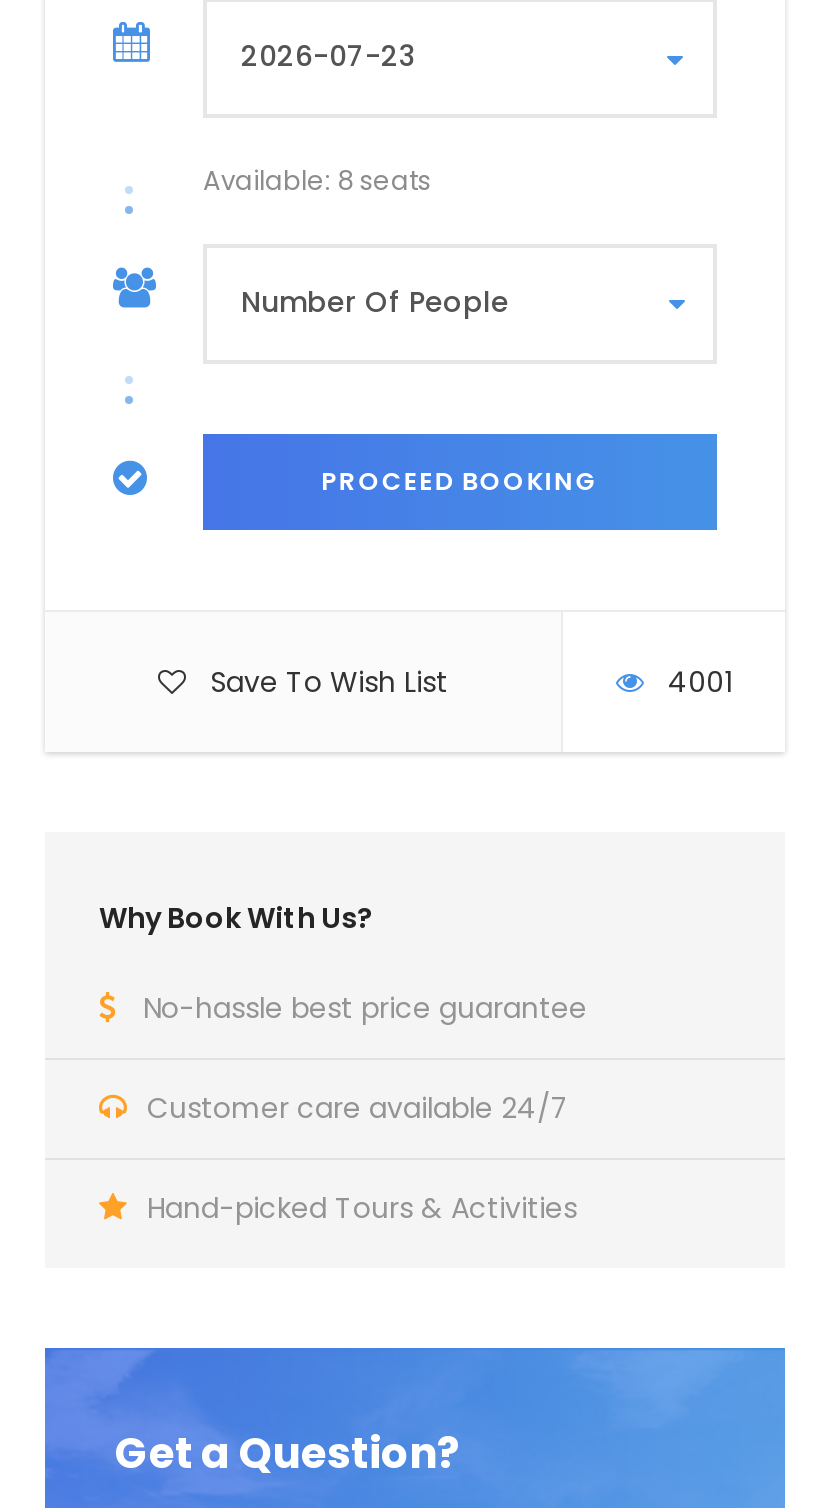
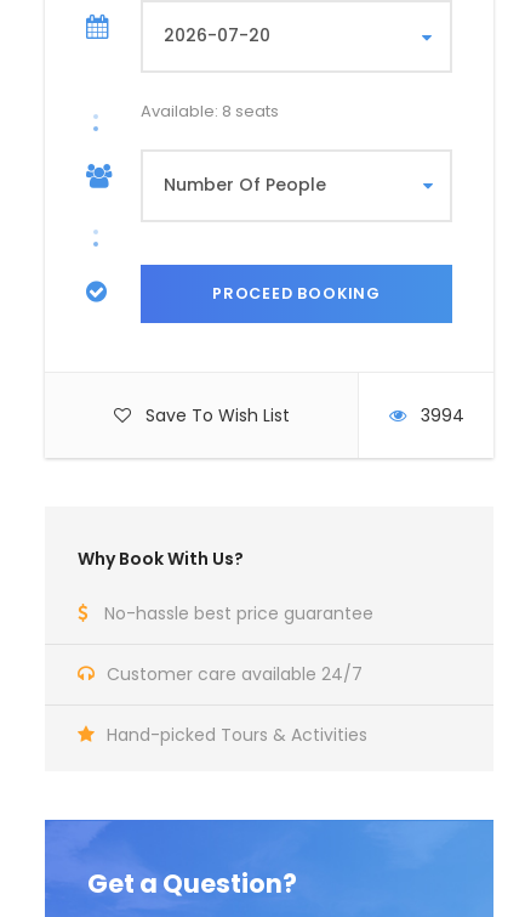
- 4001
+ 3994
